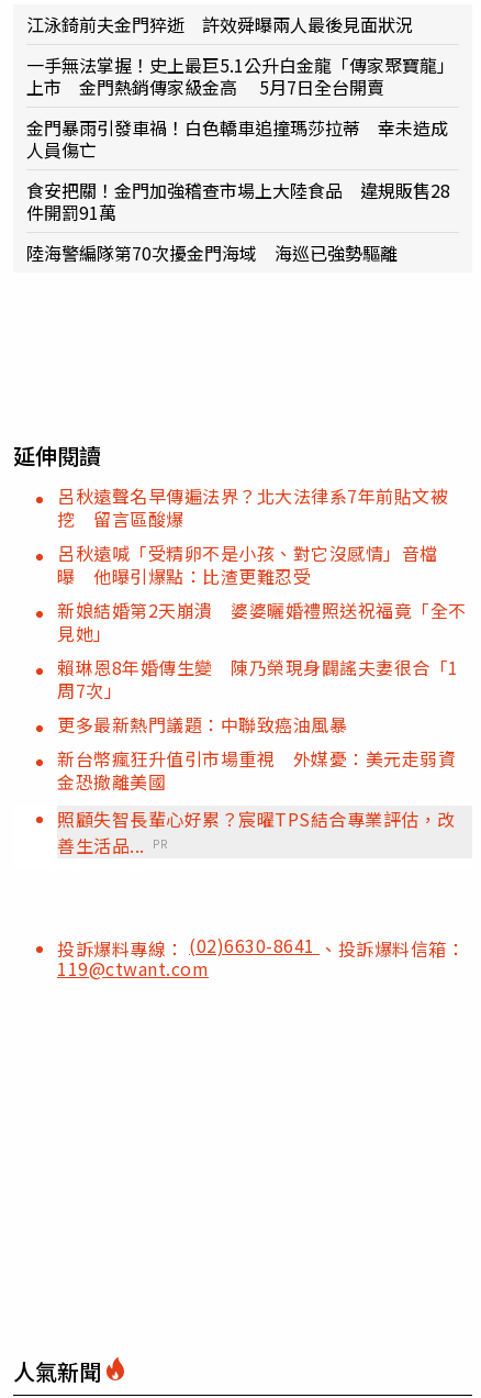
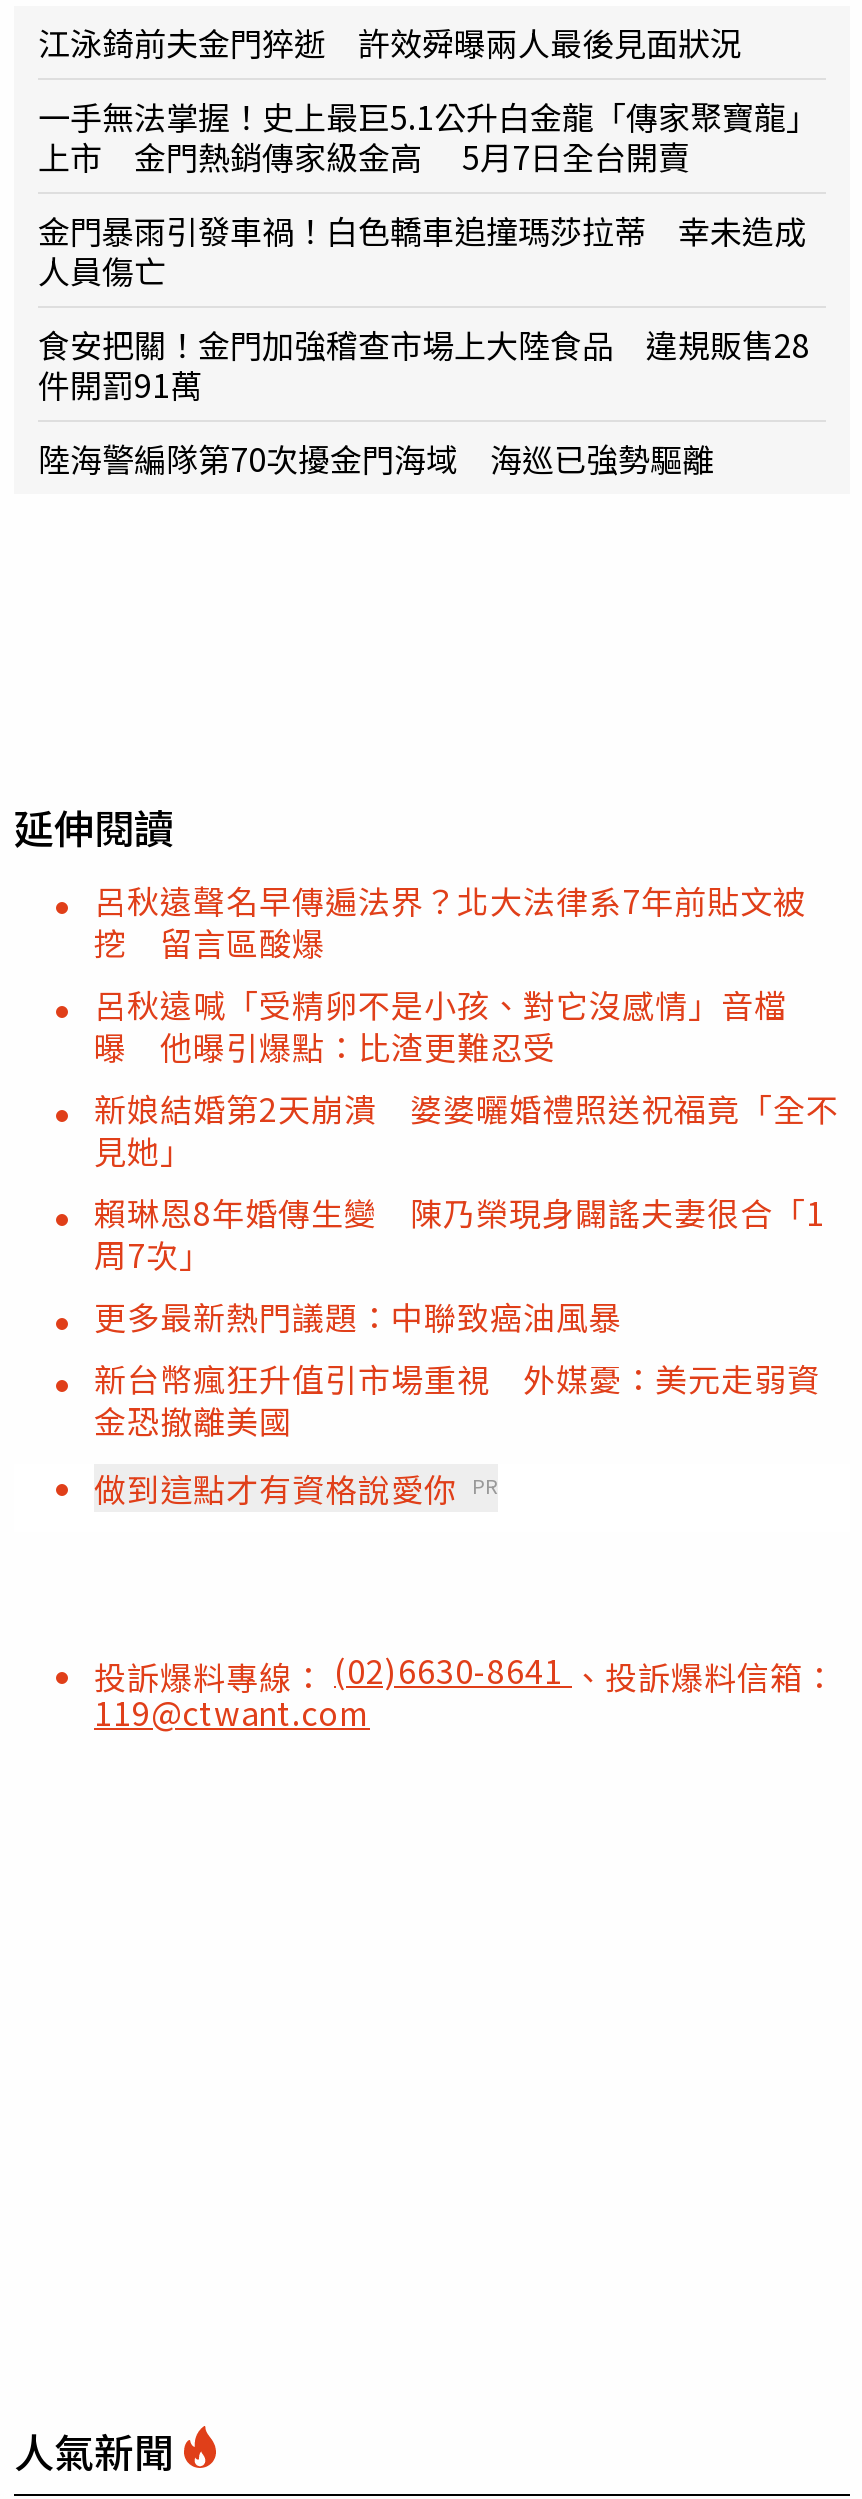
- 照顧失智長輩心好累？宸曜TPS結合專業評估，改
- 善生活品... PR
+ 做到這點才有資格說愛你 PR
